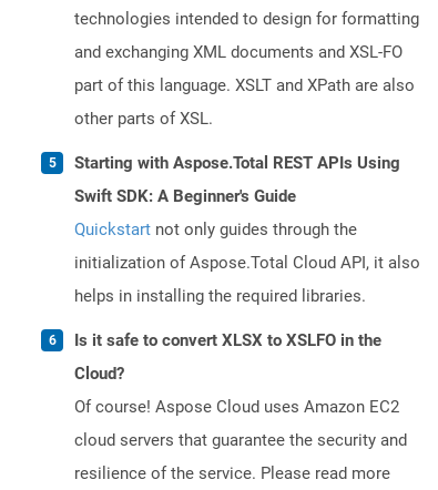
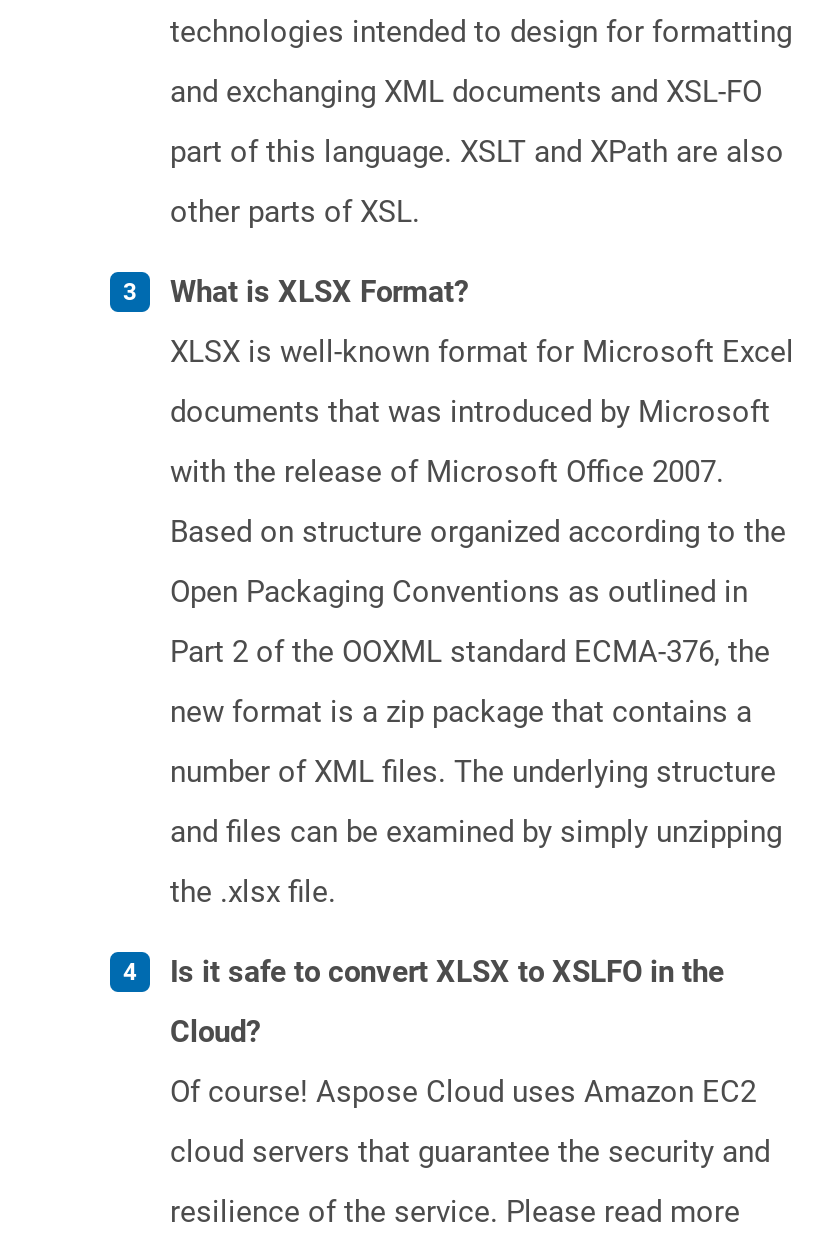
- Starting with Aspose.Total REST APIs Using
- Swift SDK: A Beginner's Guide
- Quickstart not only guides through the
- initialization of Aspose.Total Cloud API, it also
- helps in installing the required libraries.
+ What is XLSX Format?
+ XLSX is well-known format for Microsoft Excel
+ documents that was introduced by Microsoft
+ with the release of Microsoft Office 2007.
+ Based on structure organized according to the
+ Open Packaging Conventions as outlined in
+ Part 2 of the OOXML standard ECMA-376, the
+ new format is a zip package that contains a
+ number of XML files. The underlying structure
+ and files can be examined by simply unzipping
+ the .xlsx file.
